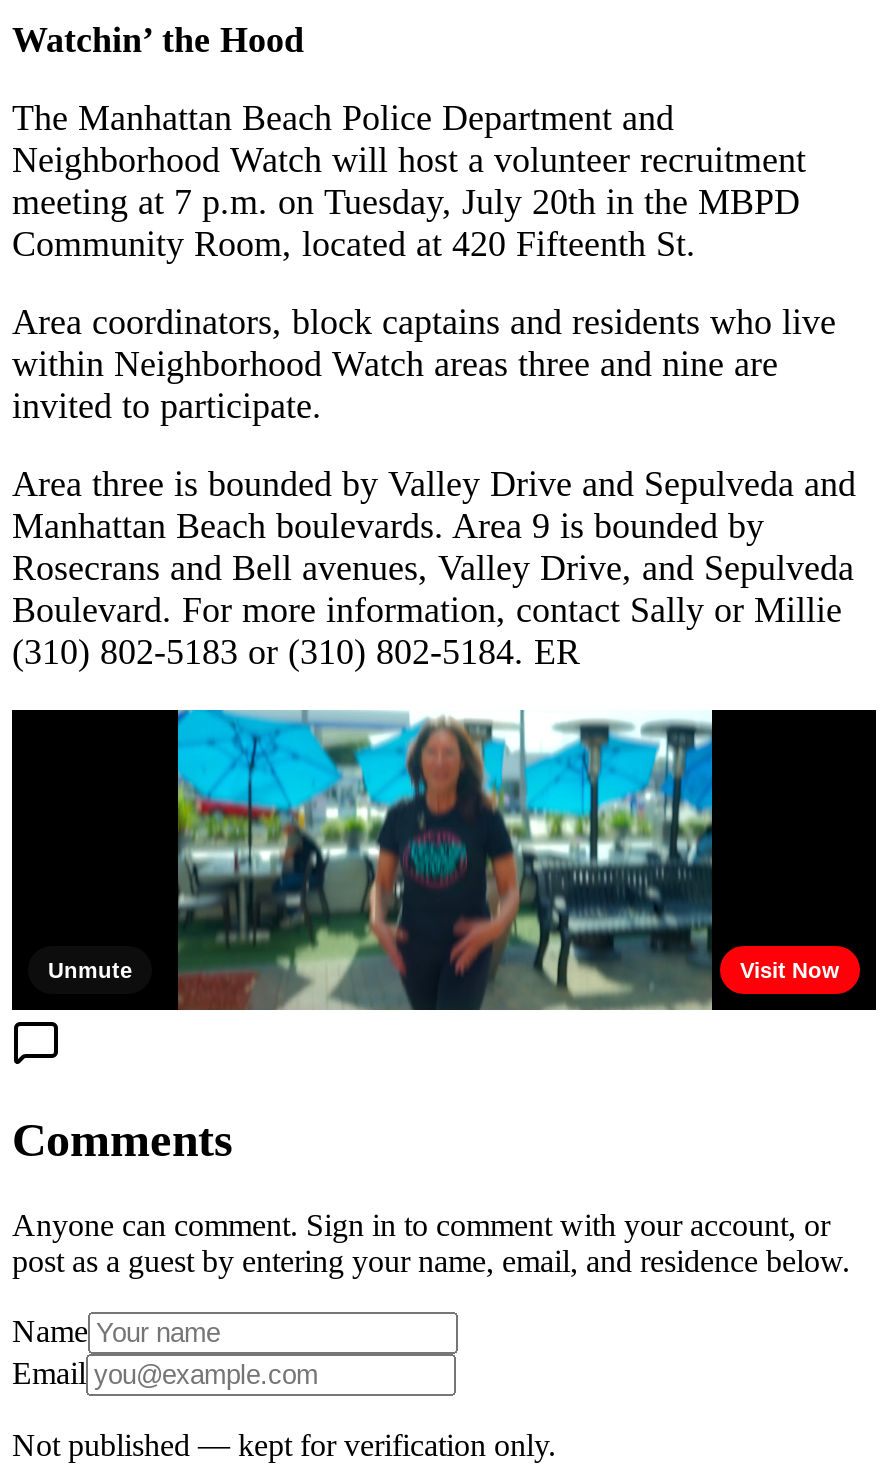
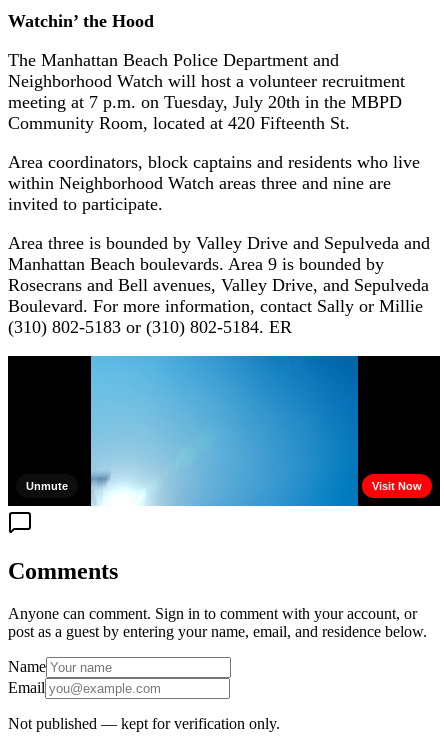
- [image]
+ [image]
